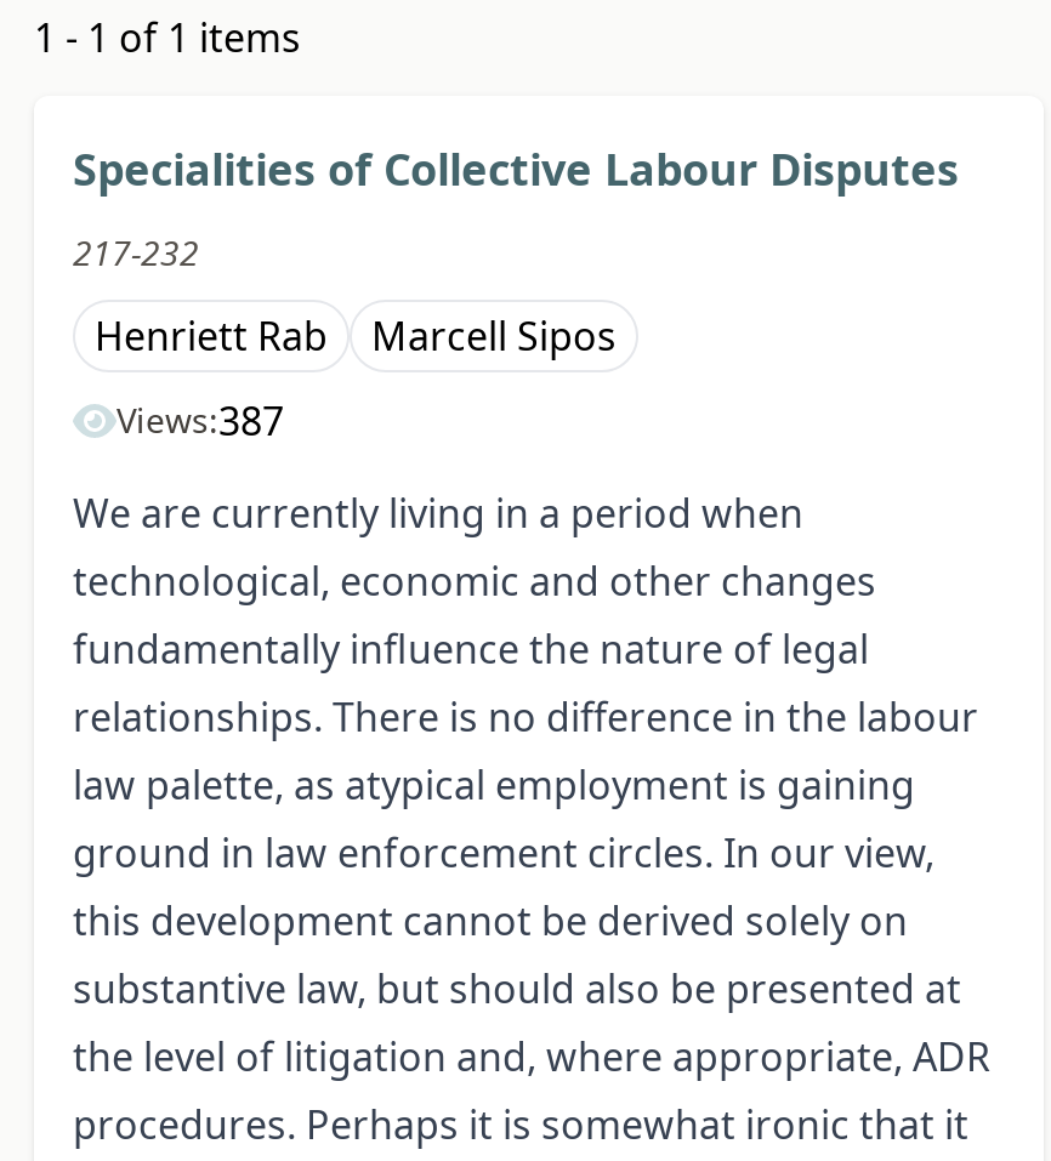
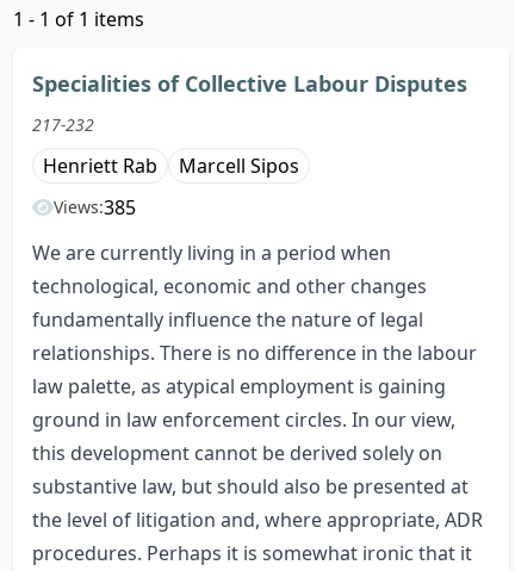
- Views:387
+ Views:385
